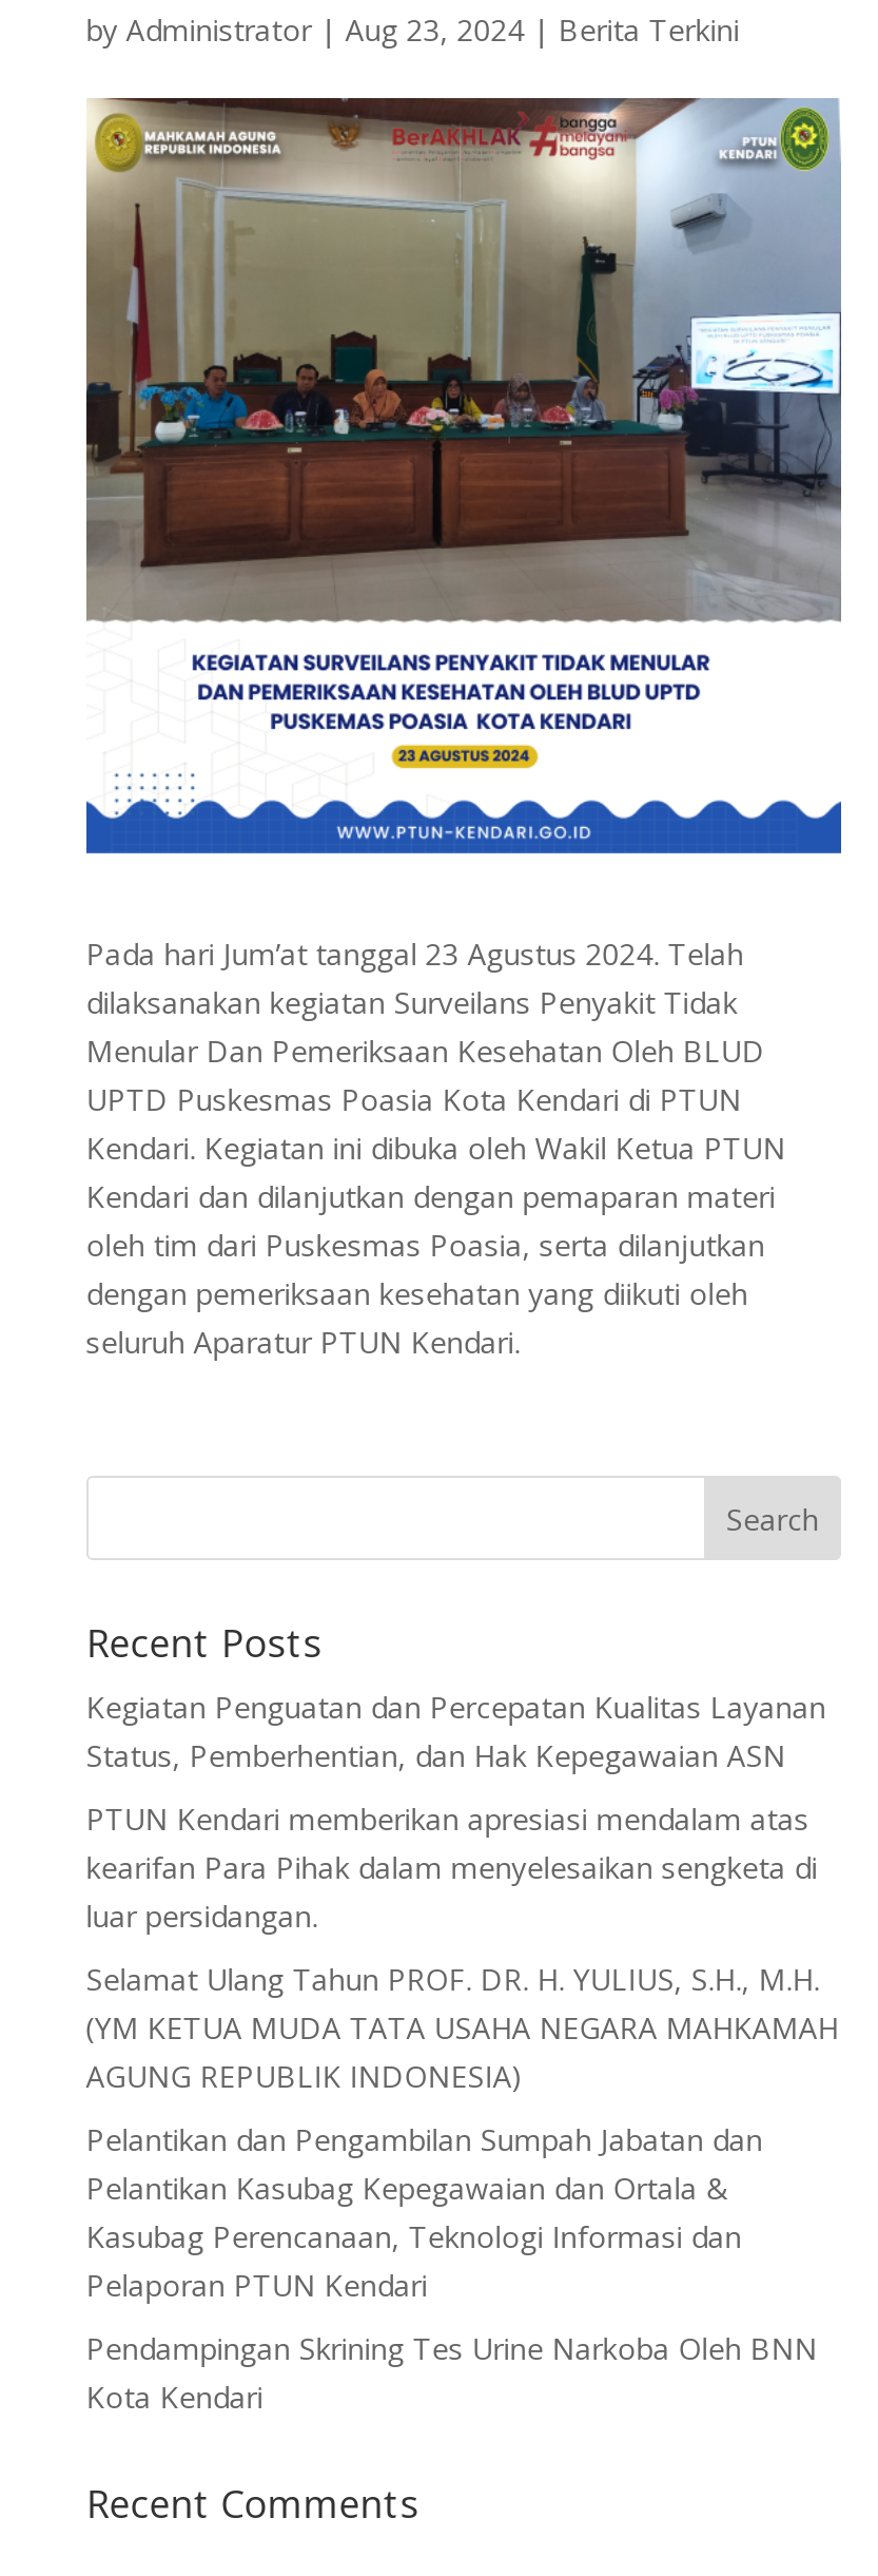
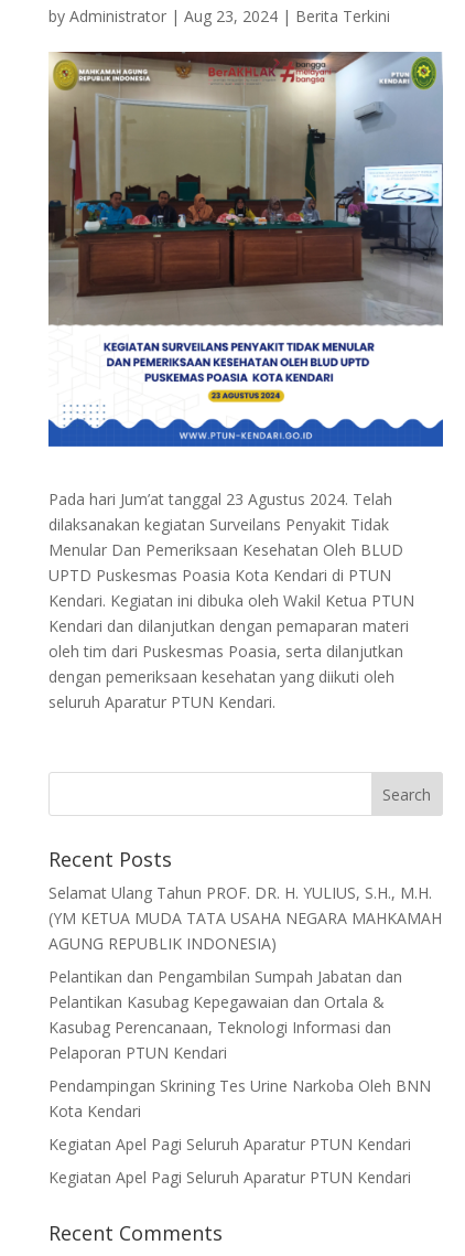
- Kegiatan Penguatan dan Percepatan Kualitas Layanan
- Status, Pemberhentian, dan Hak Kepegawaian ASN
- PTUN Kendari memberikan apresiasi mendalam atas
- kearifan Para Pihak dalam menyelesaikan sengketa di
- luar persidangan.

moved up: Selamat Ulang Tahun PROF. DR. H. YULIUS, S.H., M.H. | (YM KETUA MUDA TATA USAHA NEGARA MAHKAMAH | AGUNG REPUBLIK INDONESIA) | ... | Pendampingan Skrining Tes Urine Narkoba Oleh BNN | Kota Kendari

+ Kegiatan Apel Pagi Seluruh Aparatur PTUN Kendari
+ Kegiatan Apel Pagi Seluruh Aparatur PTUN Kendari
